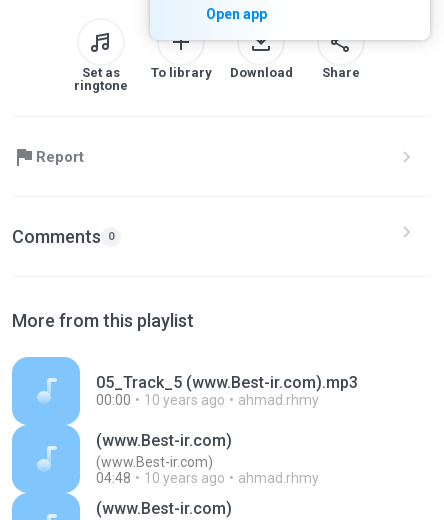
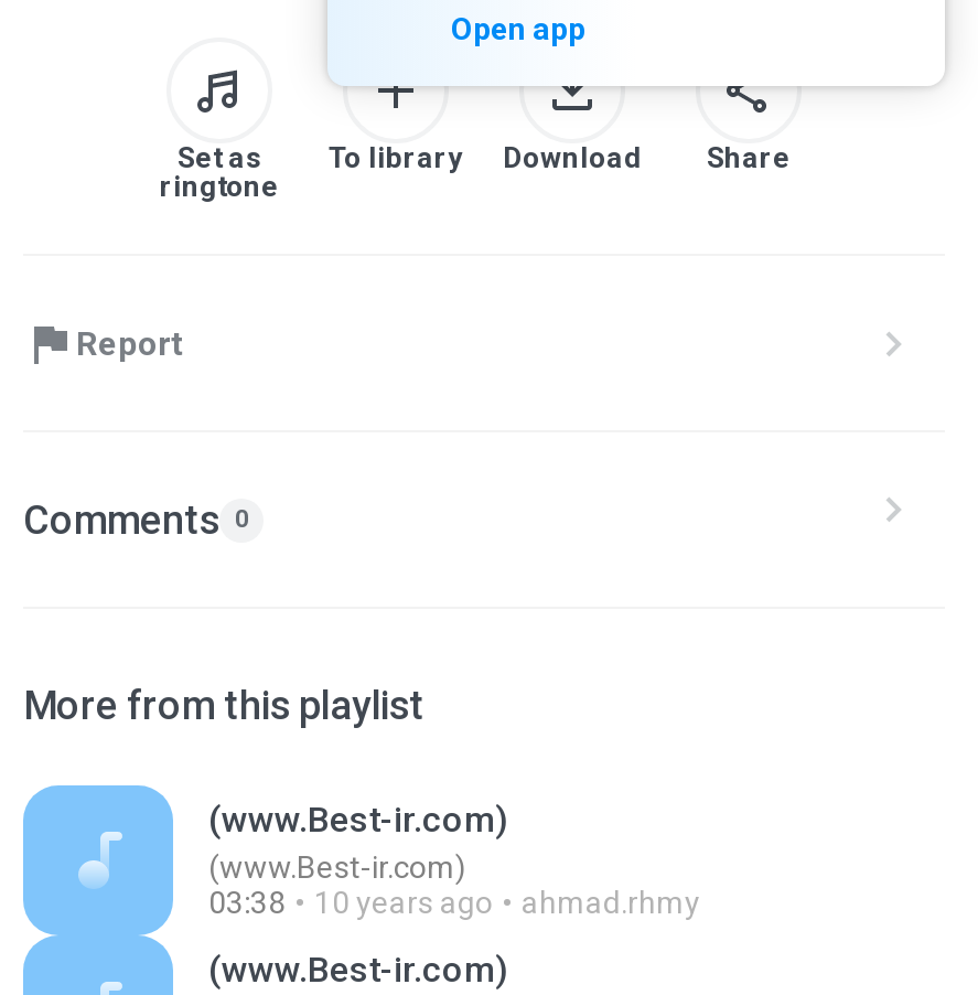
- 05_Track_5 (www.Best-ir.com).mp3
- 00:00
- 10 years ago
- ahmad.rhmy

- 04:48 10 years ago ahmad.rhmy
+ 03:38 10 years ago ahmad.rhmy
